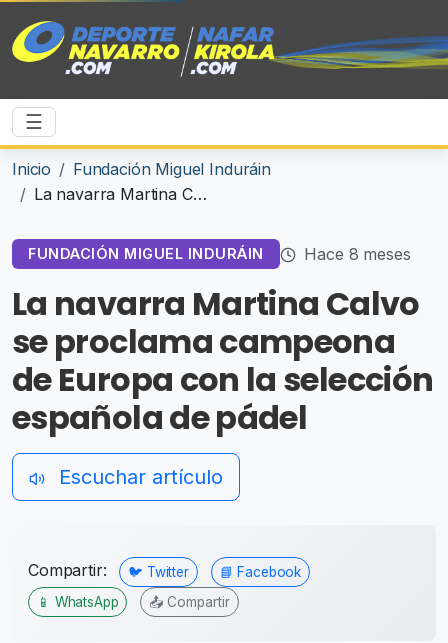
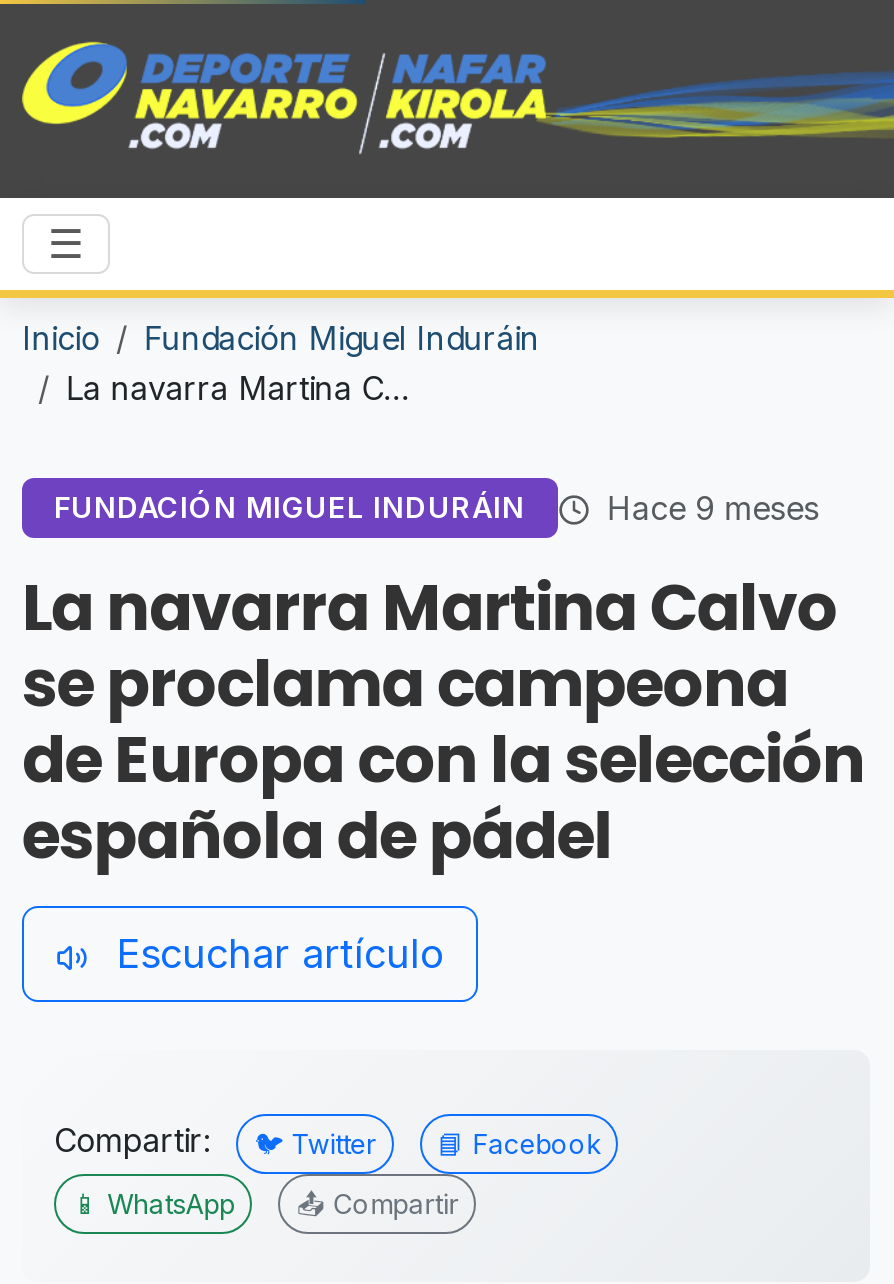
- Hace 8 meses
+ Hace 9 meses
